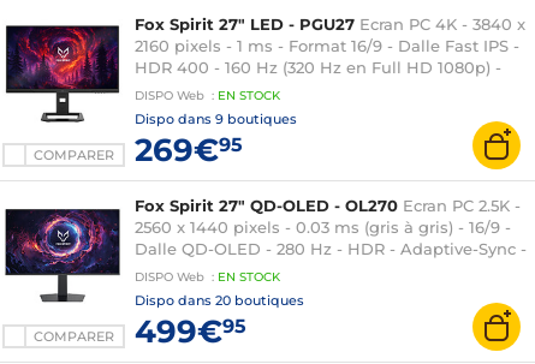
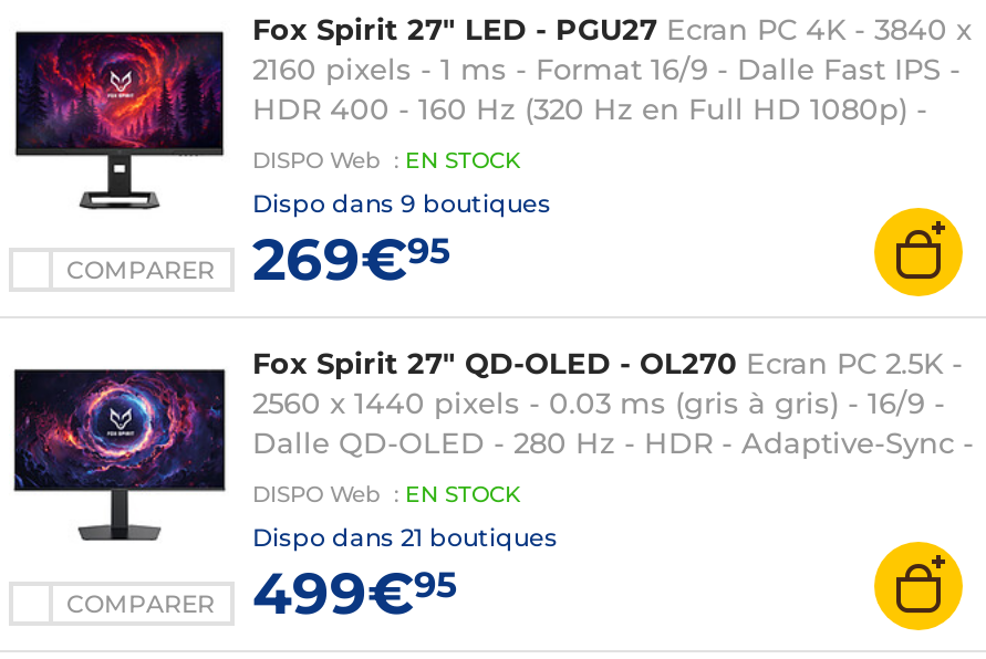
- Dispo dans 20 boutiques
+ Dispo dans 21 boutiques
